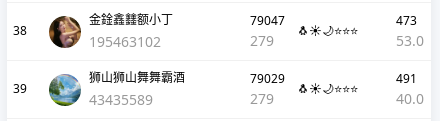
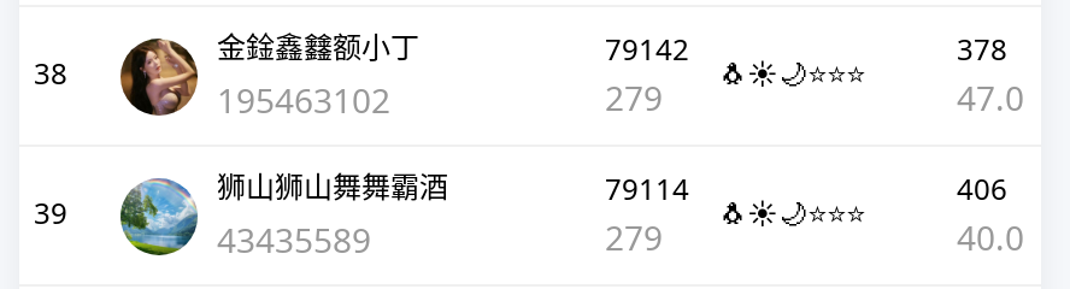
- 79047
+ 79142

- 473
+ 378

- 53.0
+ 47.0

- 79029
+ 79114

- 491
+ 406
